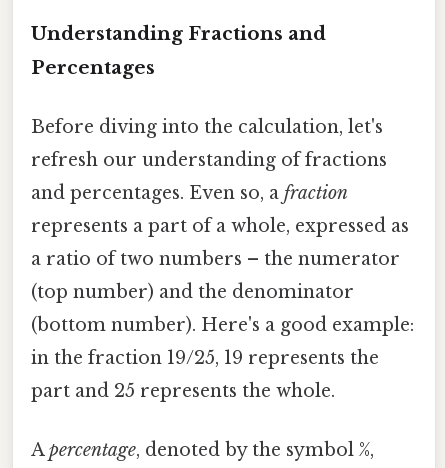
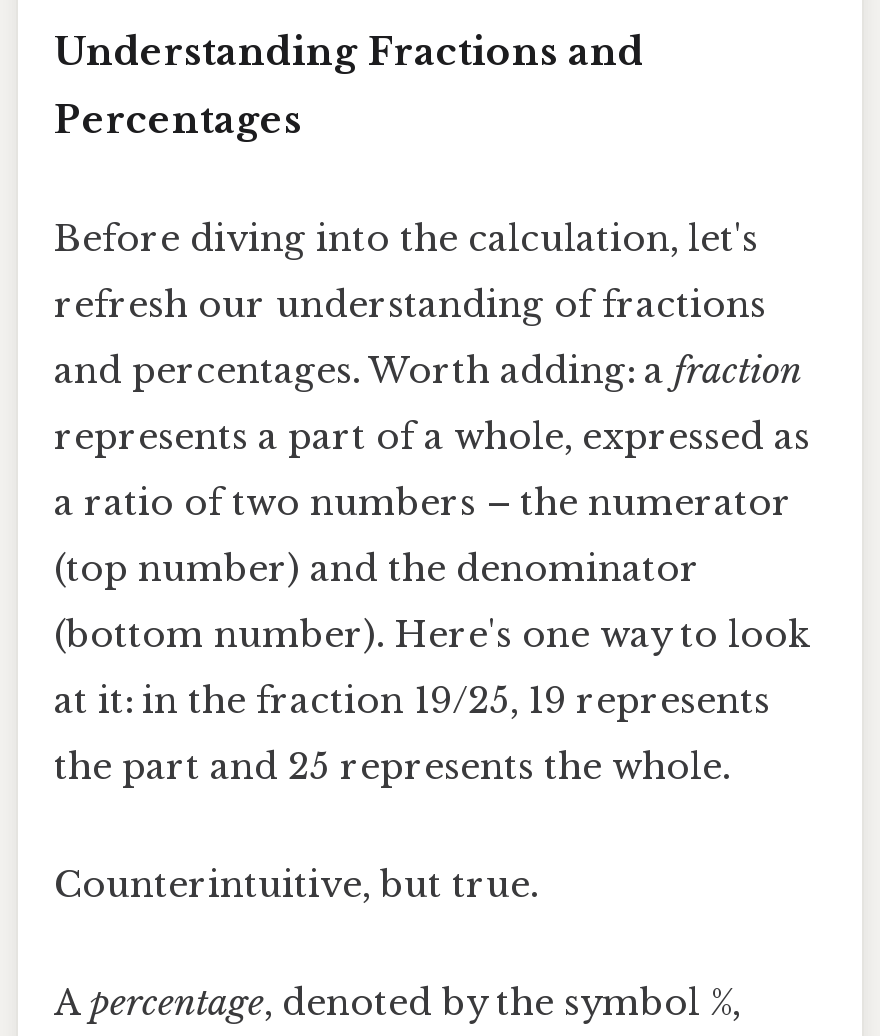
- and percentages. Even so, a fraction
+ and percentages. Worth adding: a fraction

- (bottom number). Here's a good example:
- in the fraction 19/25, 19 represents the
- part and 25 represents the whole.
+ (bottom number). Here's one way to look
+ at it: in the fraction 19/25, 19 represents
+ the part and 25 represents the whole.
+ Counterintuitive, but true.
